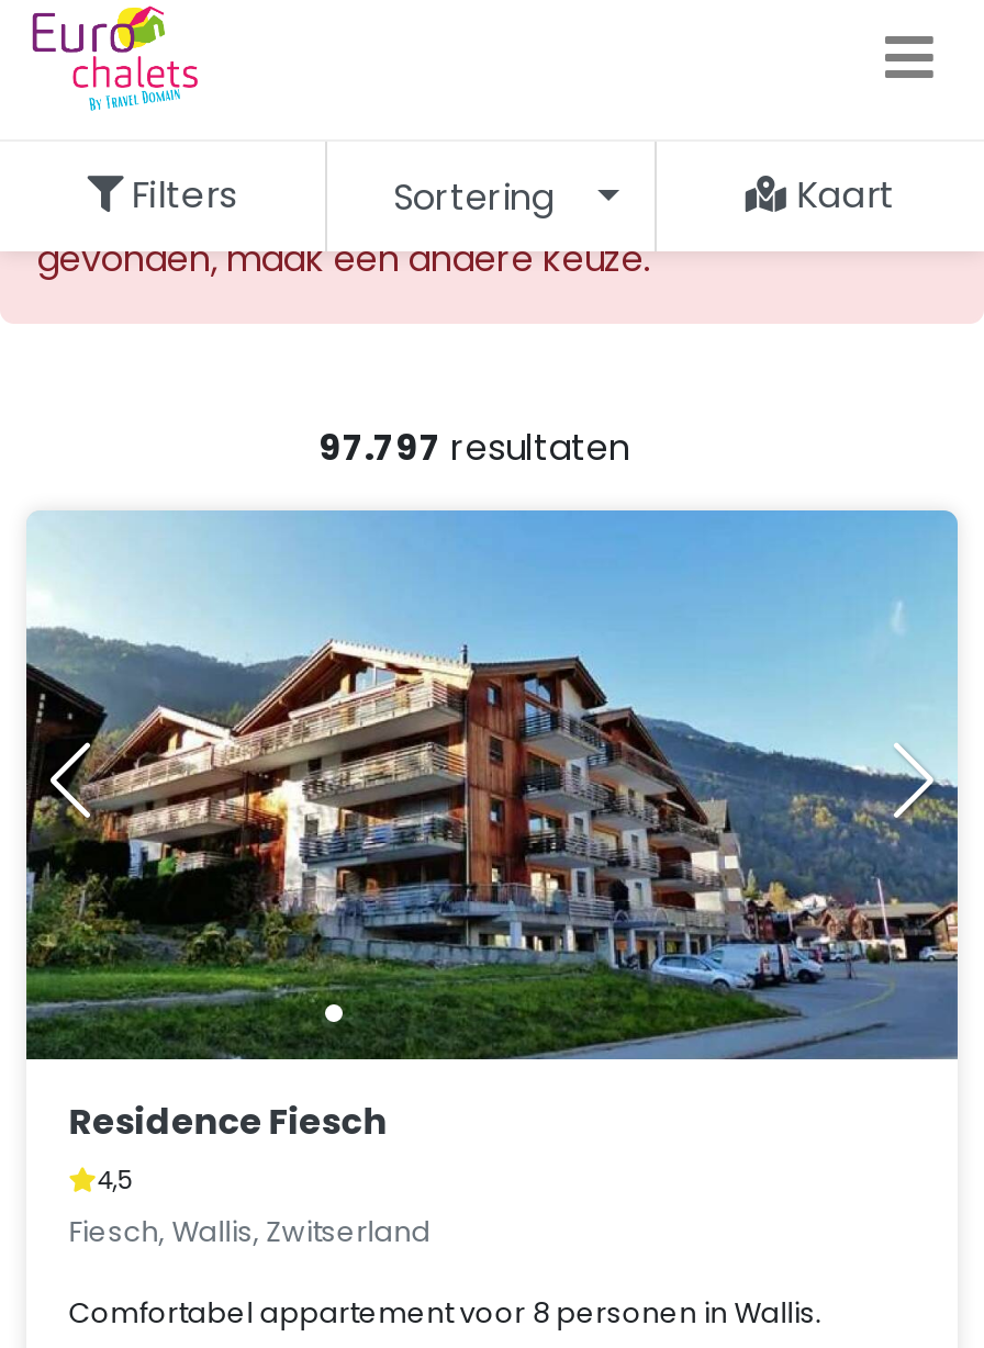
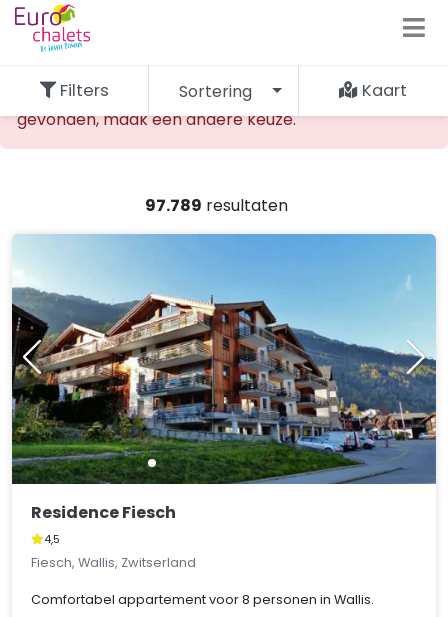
- 97.797 resultaten
+ 97.789 resultaten
